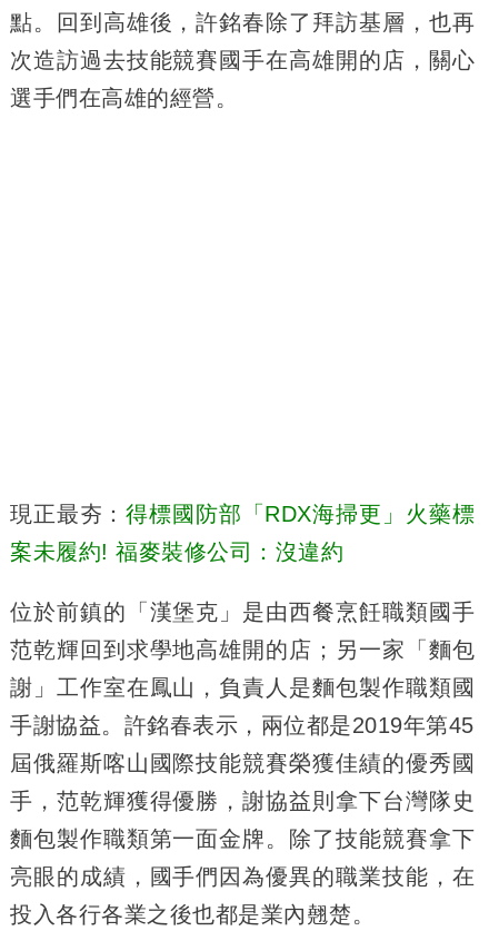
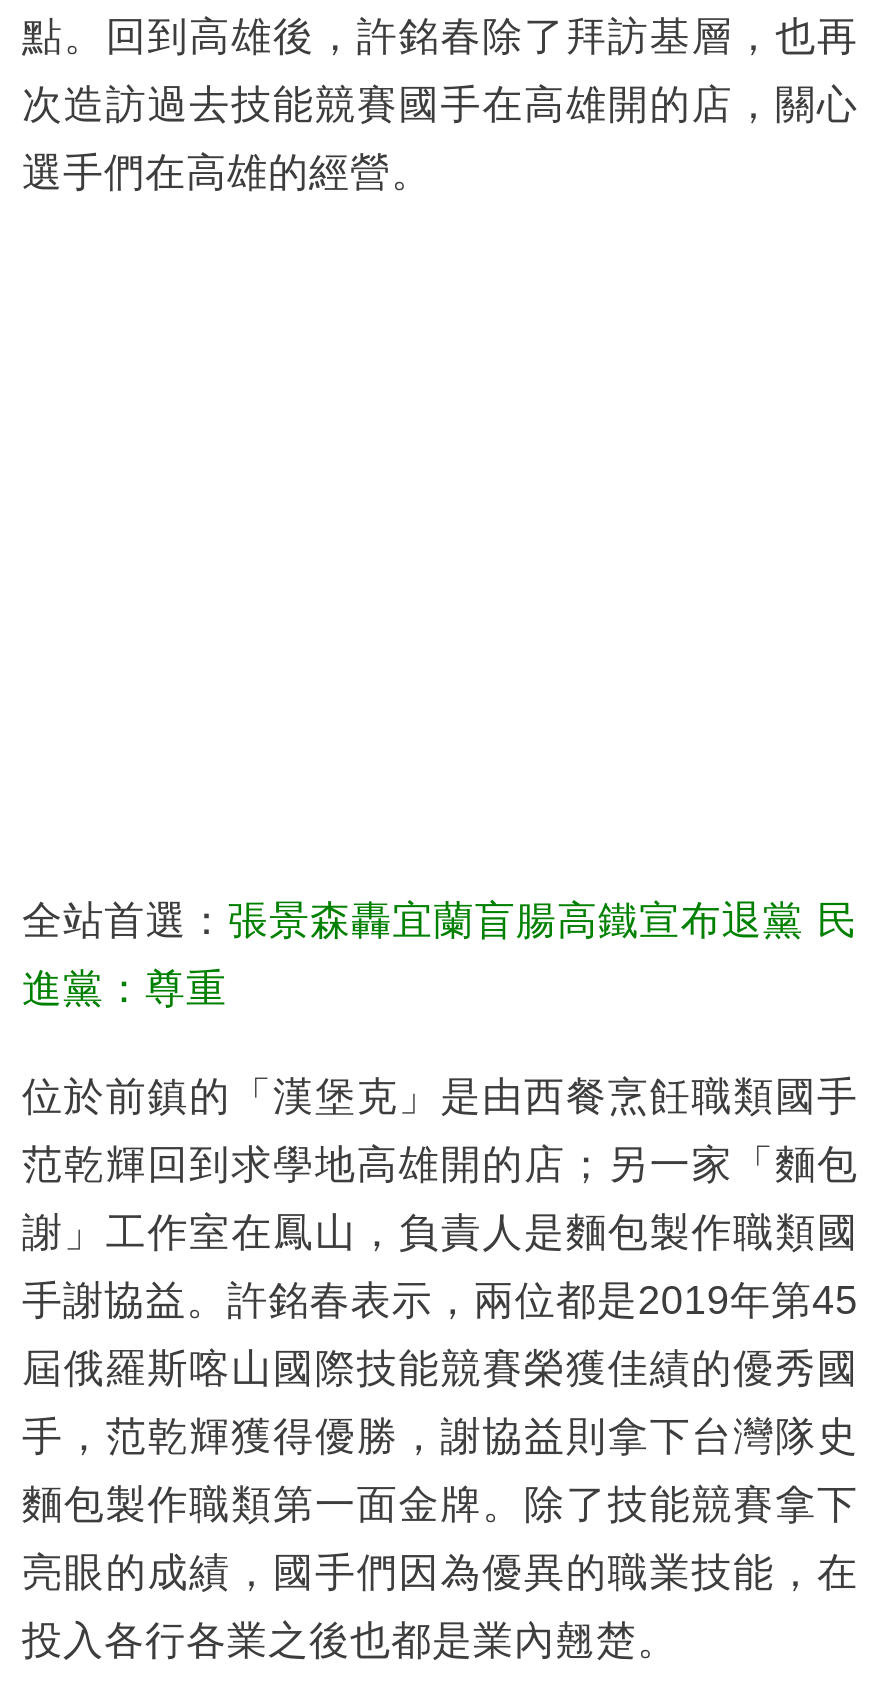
- 現正最夯：得標國防部「RDX海掃更」火藥標
+ 全站首選：張景森轟宜蘭盲腸高鐵宣布退黨 民

- 案未履約! 福麥裝修公司：沒違約
+ 進黨：尊重
